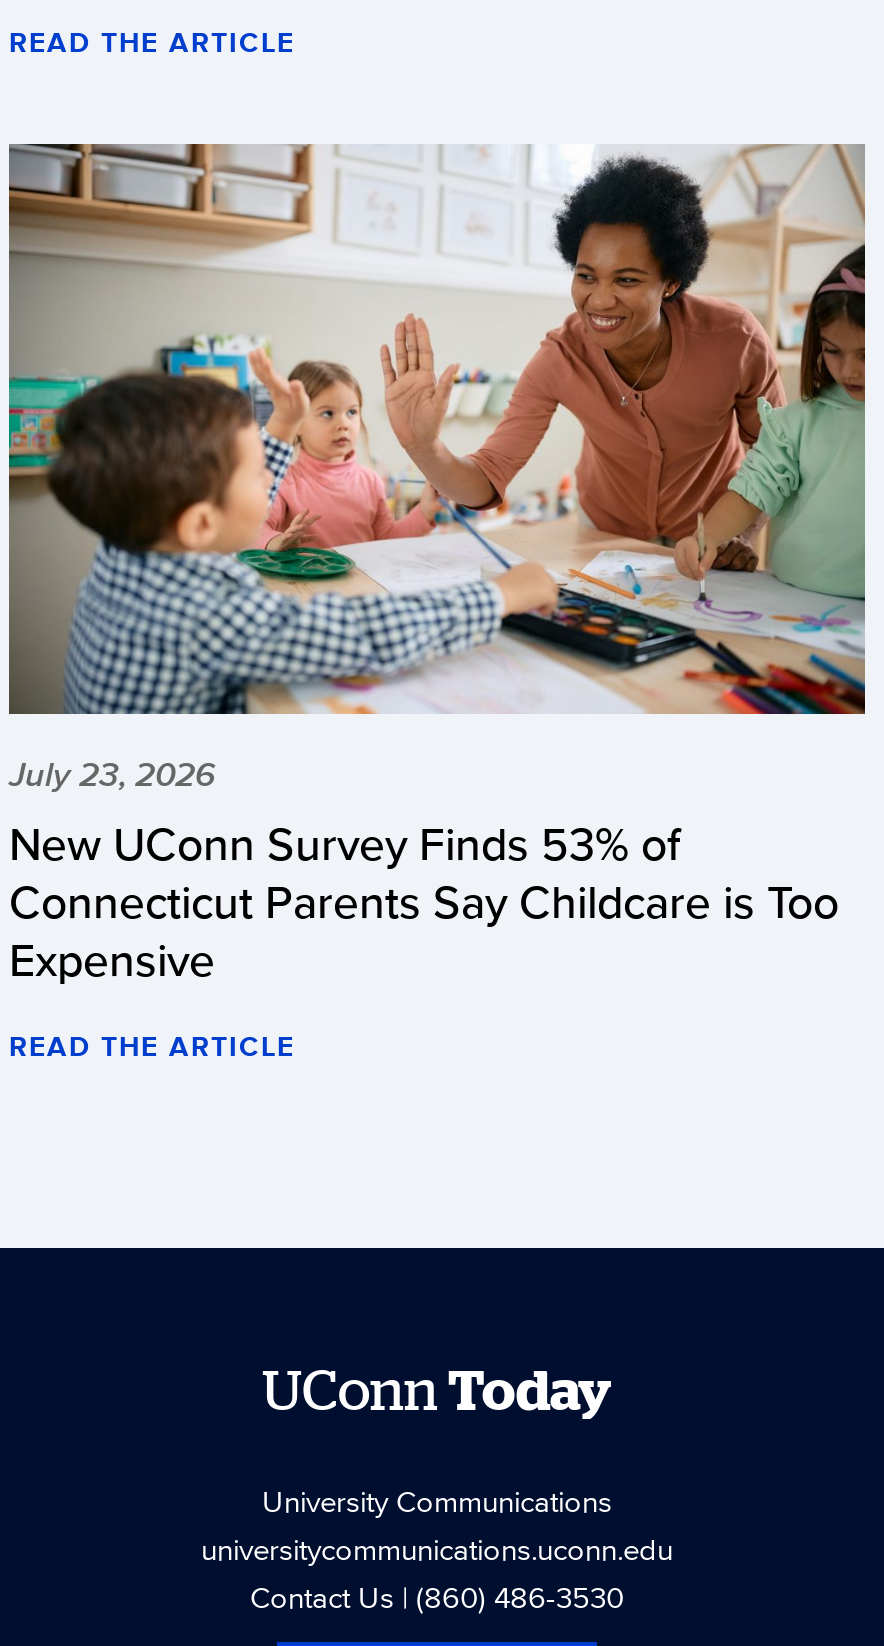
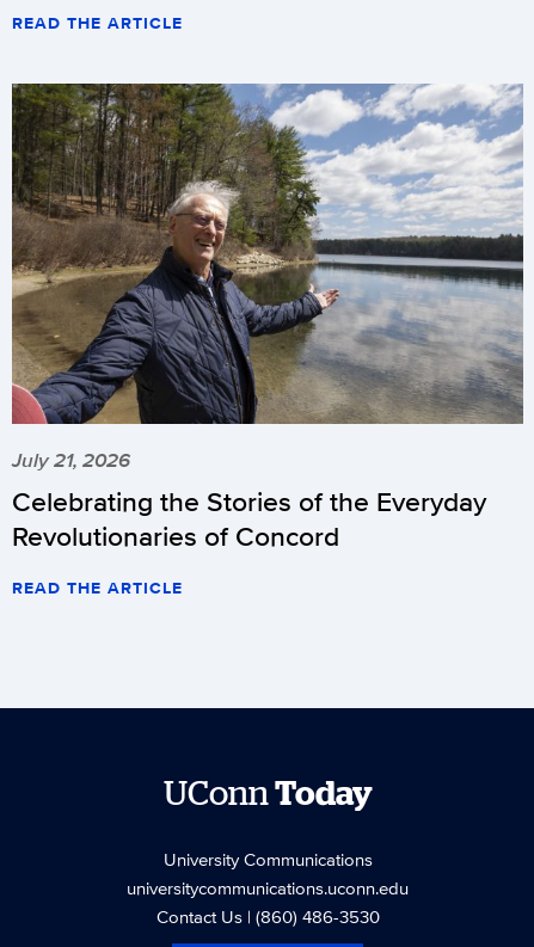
- [image]
- July 23, 2026
- New UConn Survey Finds 53% of
- Connecticut Parents Say Childcare is Too
- Expensive
+ [image]
+ July 21, 2026
+ Celebrating the Stories of the Everyday
+ Revolutionaries of Concord
